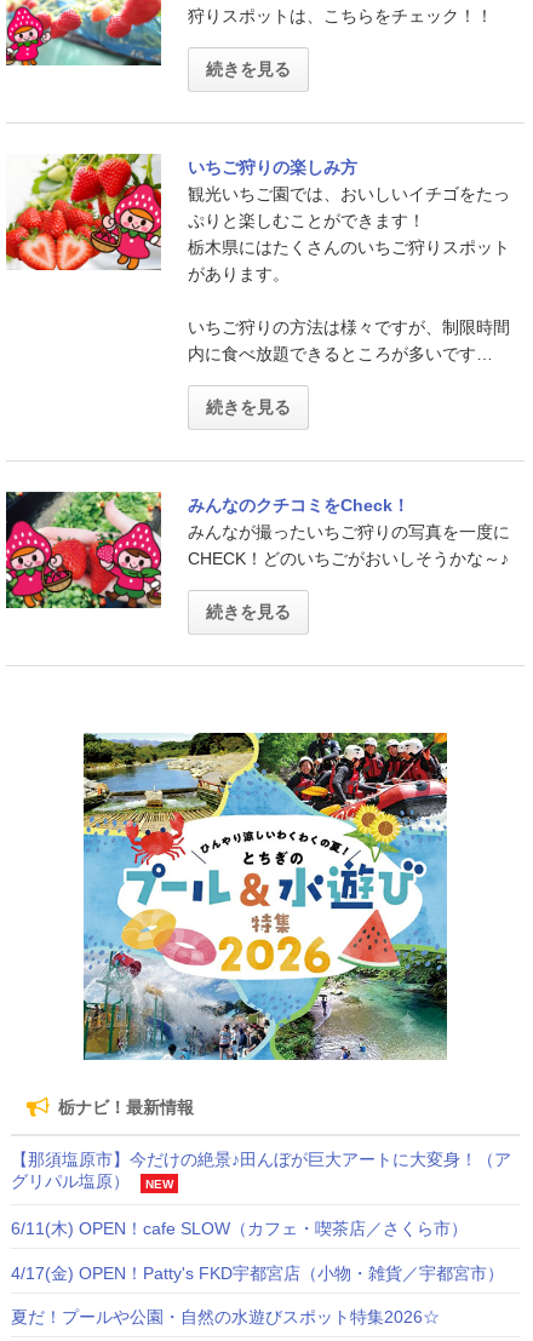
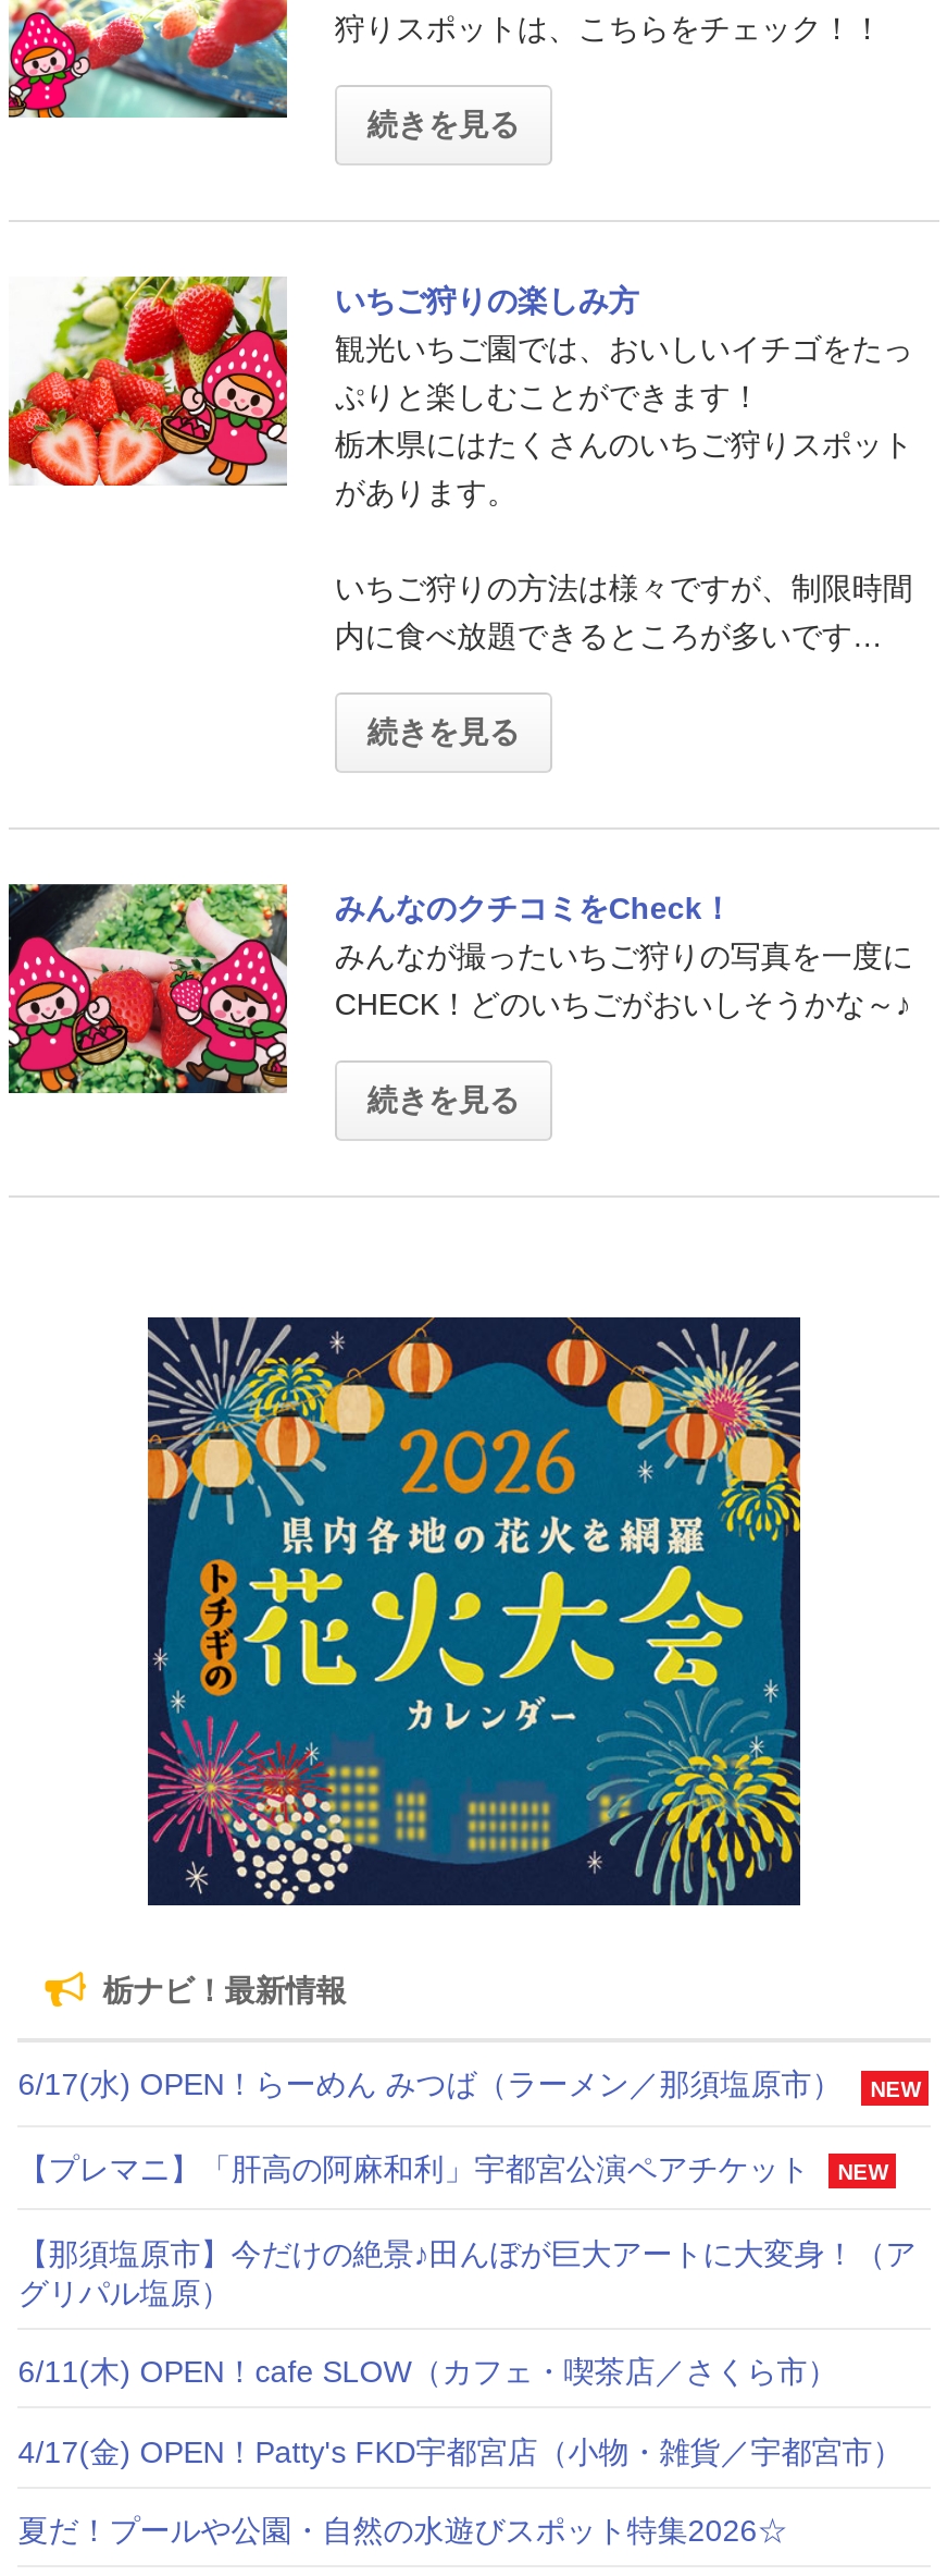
- [image]
+ [image]

+ 6/17(水) OPEN！らーめん みつば（ラーメン／那須塩原市）
+ NEW
+ 【プレマニ】「肝高の阿麻和利」宇都宮公演ペアチケット
+ NEW

- NEW
